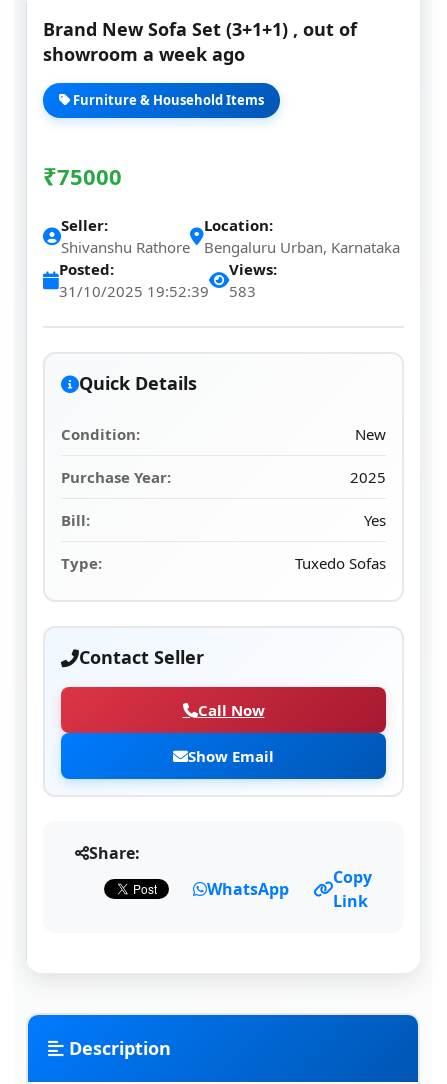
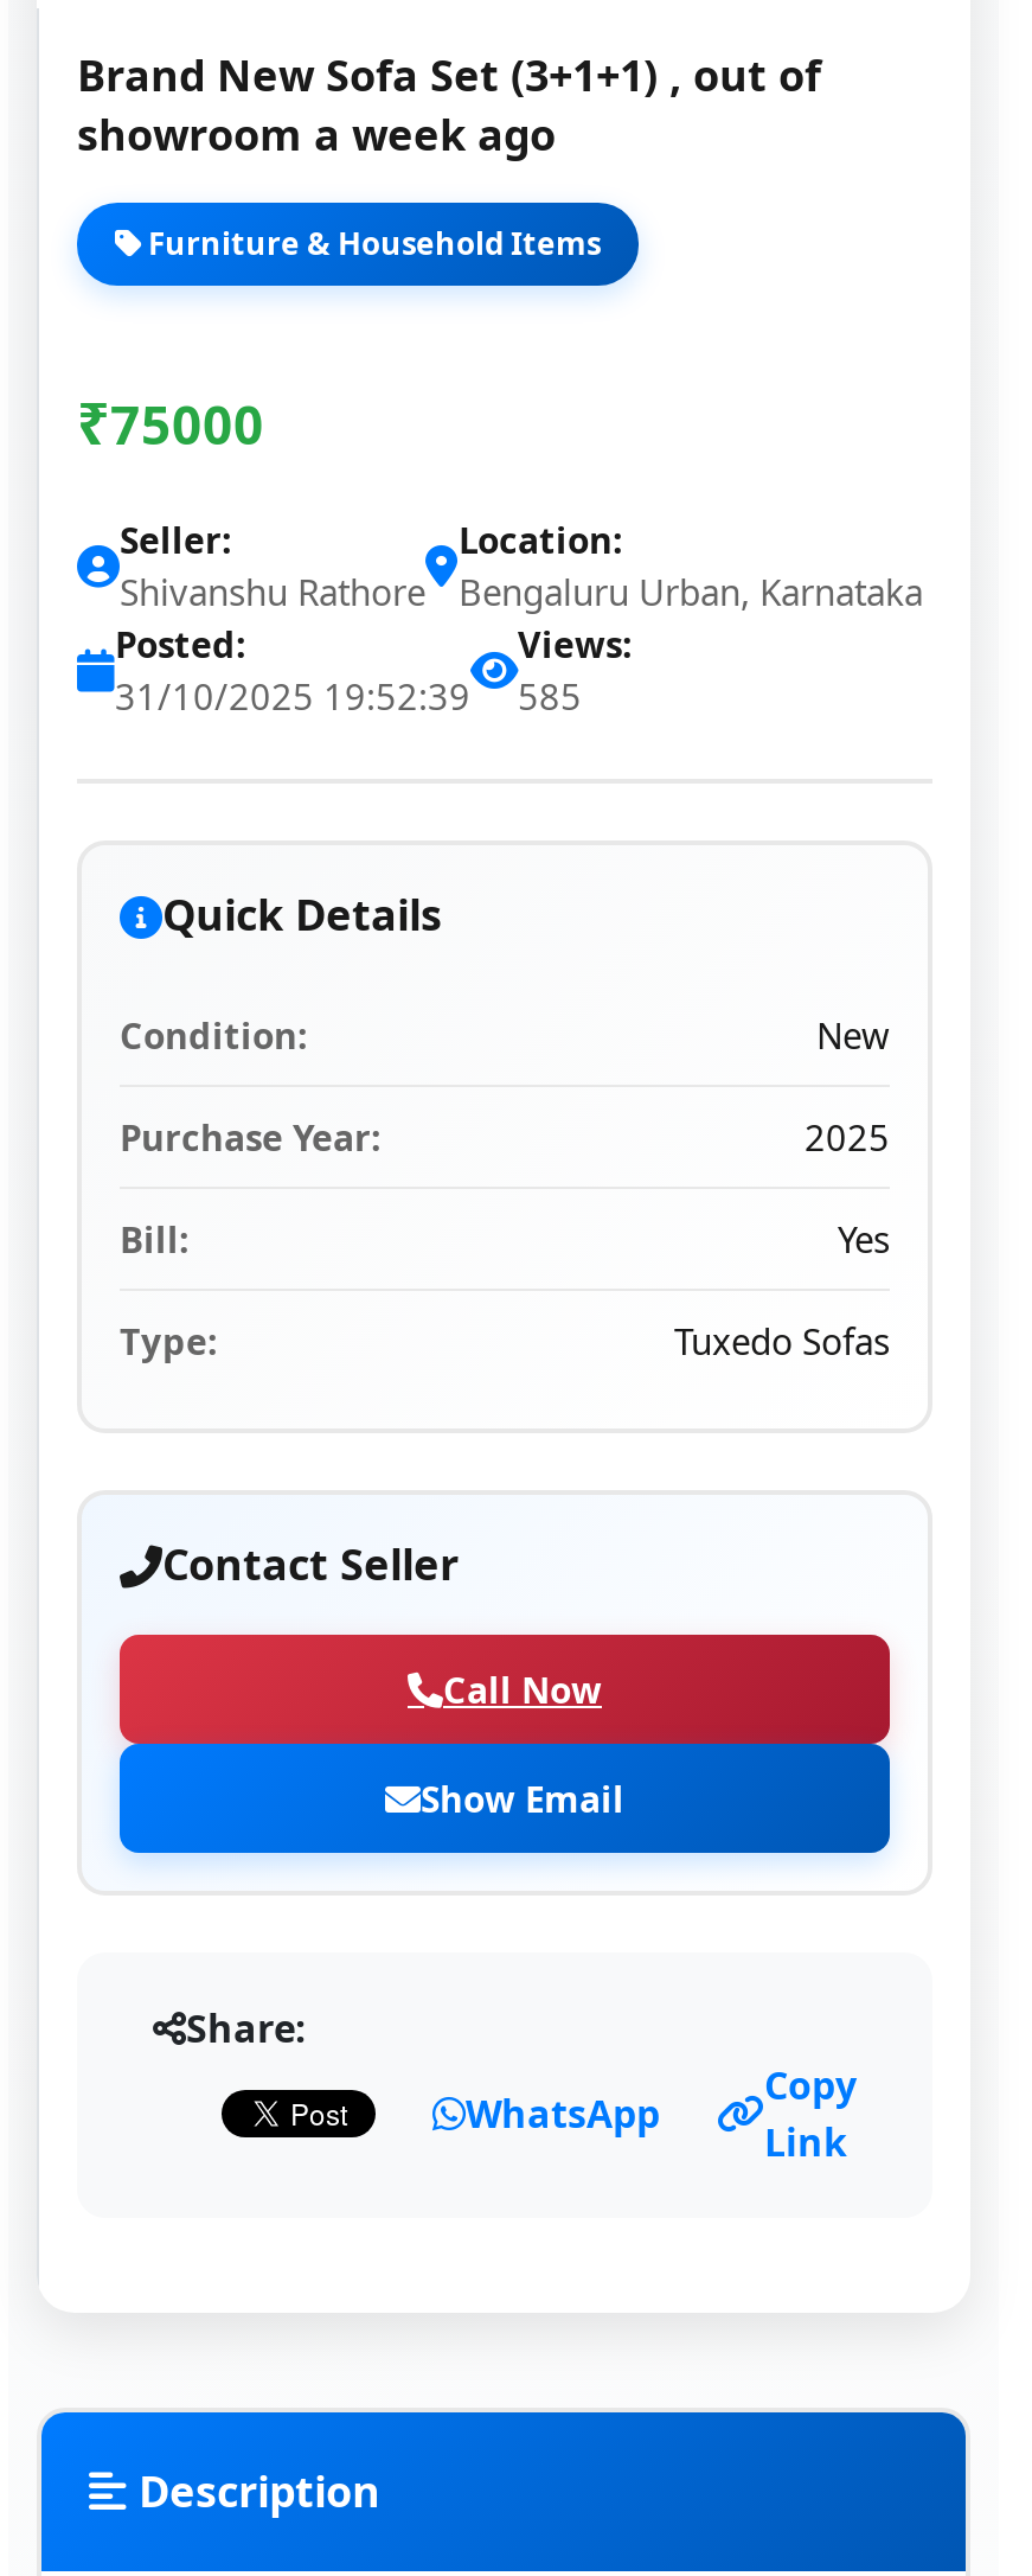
- 31/10/2025 19:52:39 583
+ 31/10/2025 19:52:39 585
